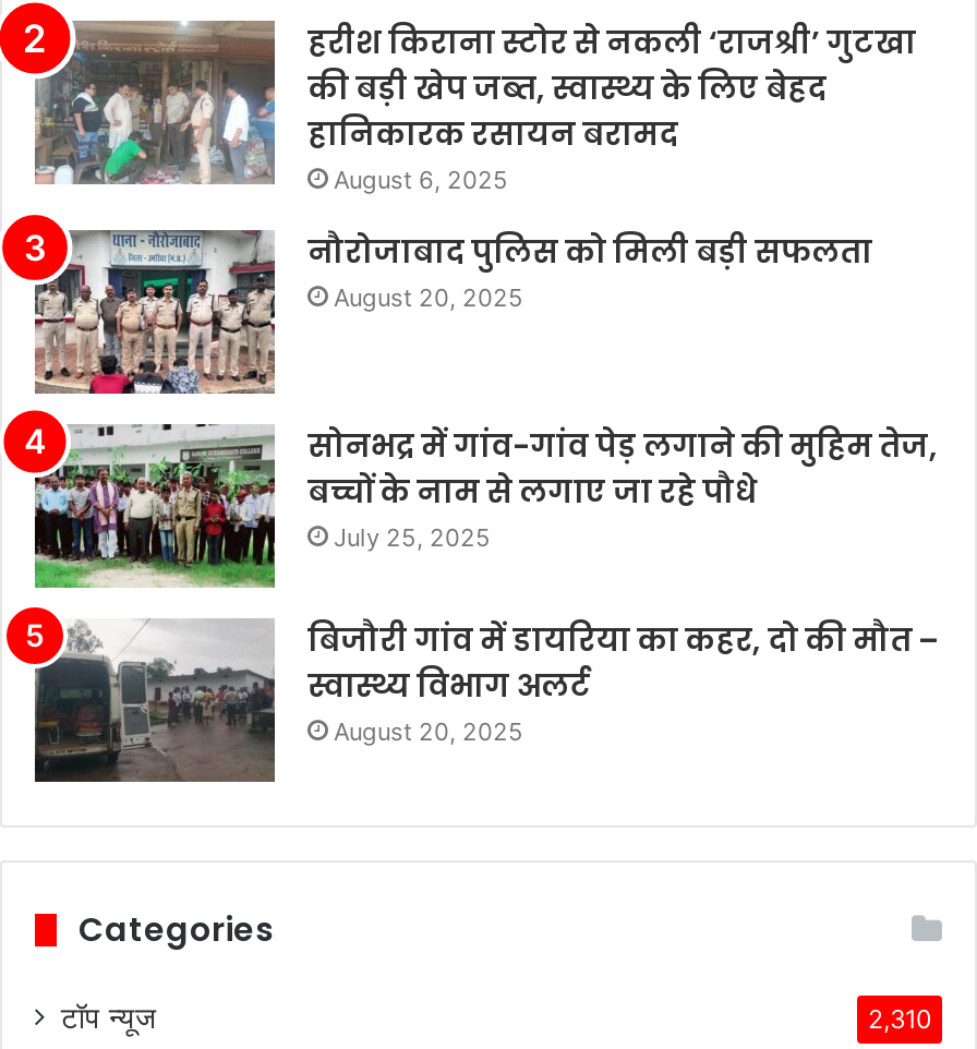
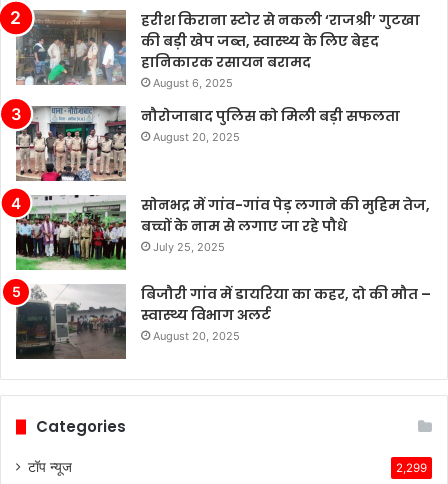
- 2,310
+ 2,299
